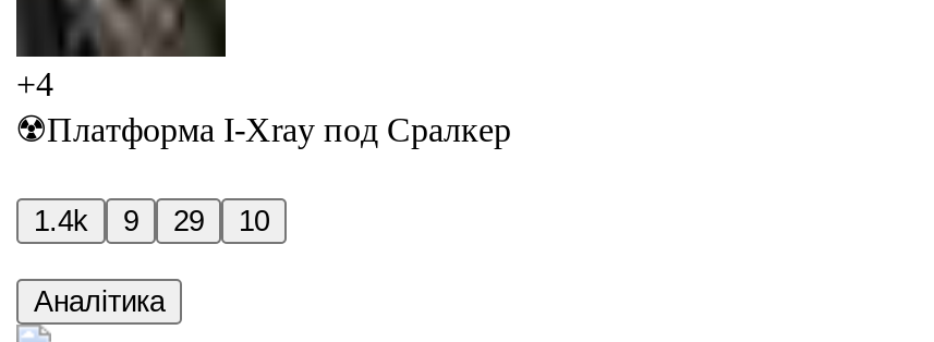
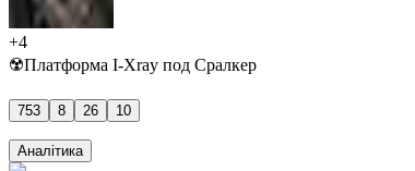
- 1.4k
- 9
- 29
+ 753
+ 8
+ 26
